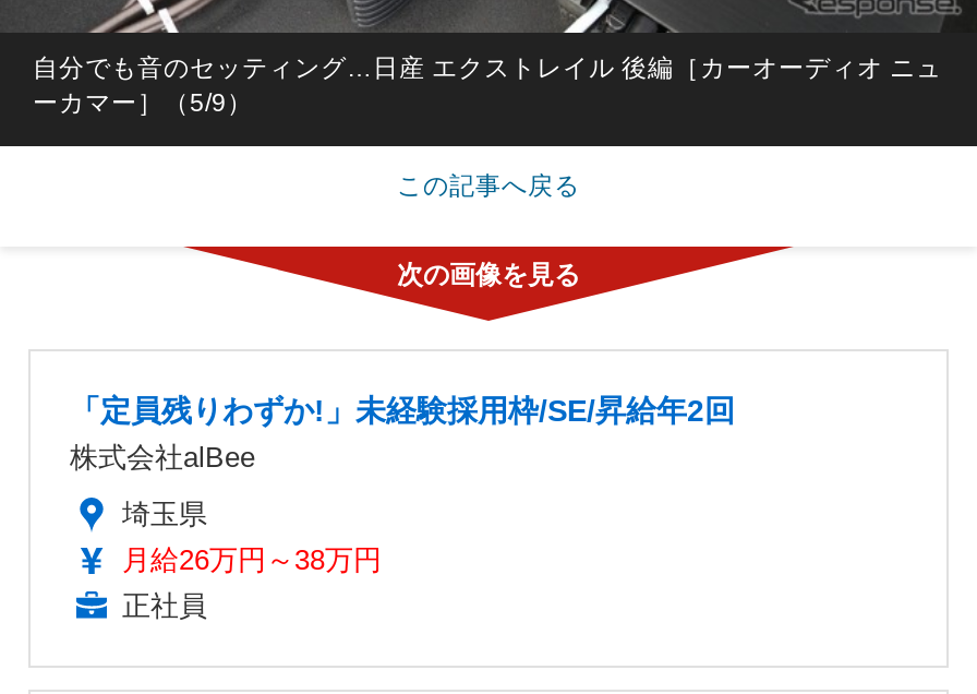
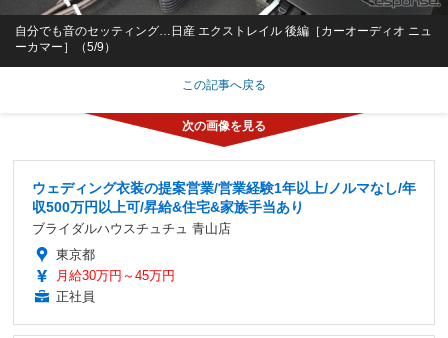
- 「定員残りわずか!」未経験採用枠/SE/昇給年2回
- 株式会社alBee
+ ウェディング衣装の提案営業/営業経験1年以上/ノルマなし/年
+ 収500万円以上可/昇給&住宅&家族手当あり
+ ブライダルハウスチュチュ 青山店

- 埼玉県
- 月給26万円～38万円
+ 東京都
+ 月給30万円～45万円
